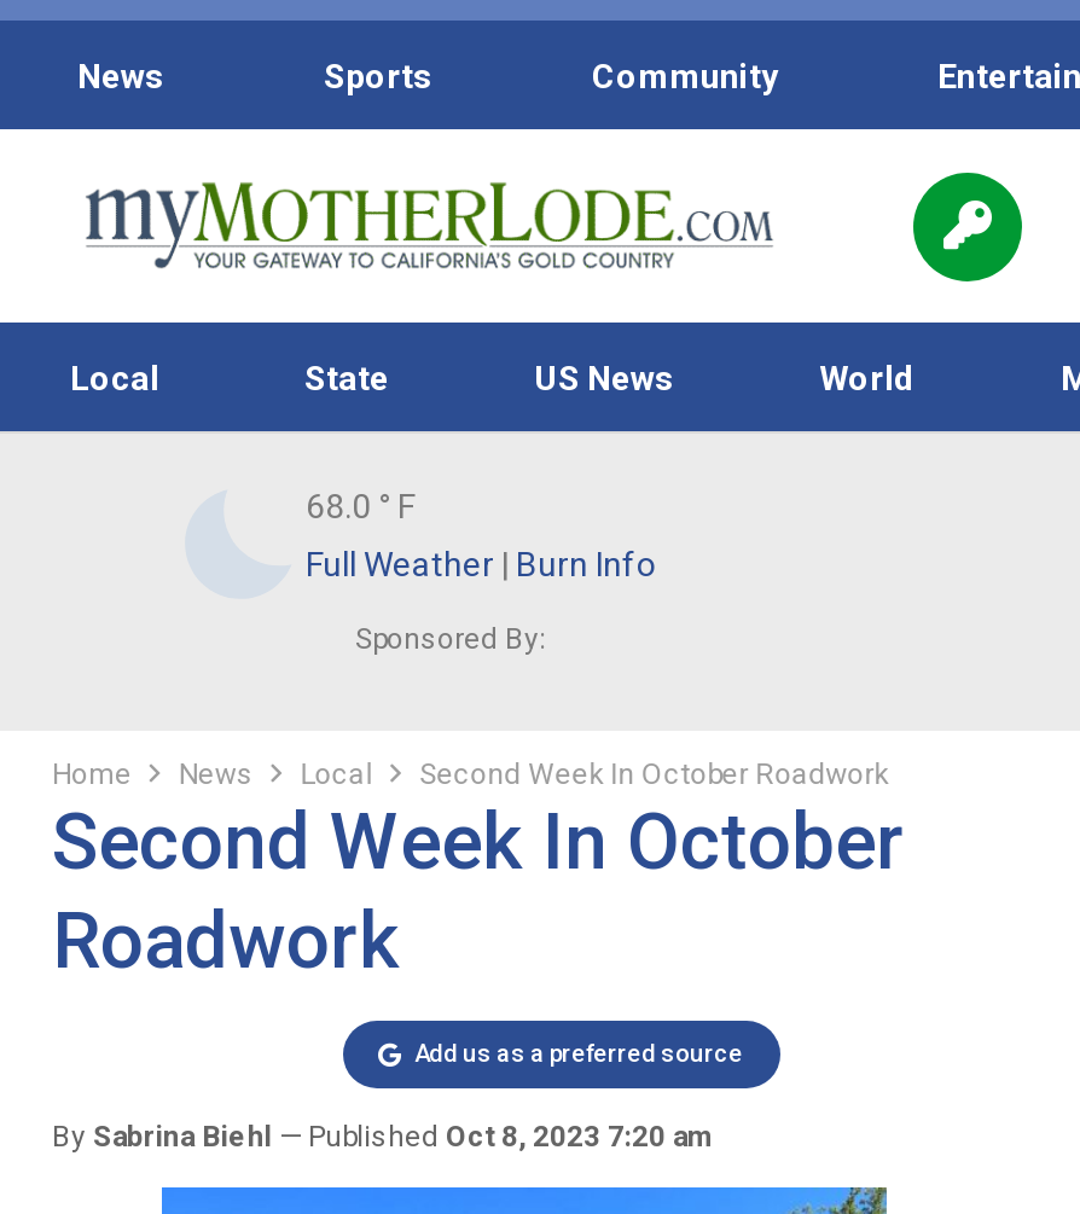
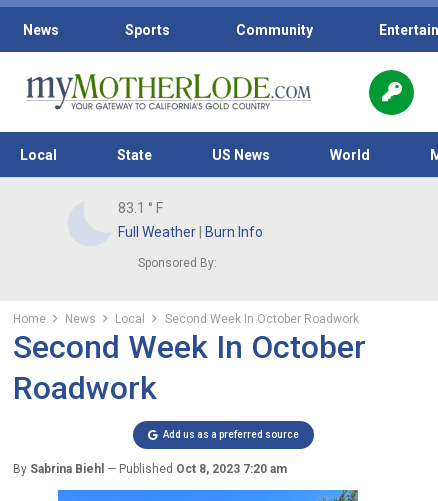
- 68.0 ° F
+ 83.1 ° F
